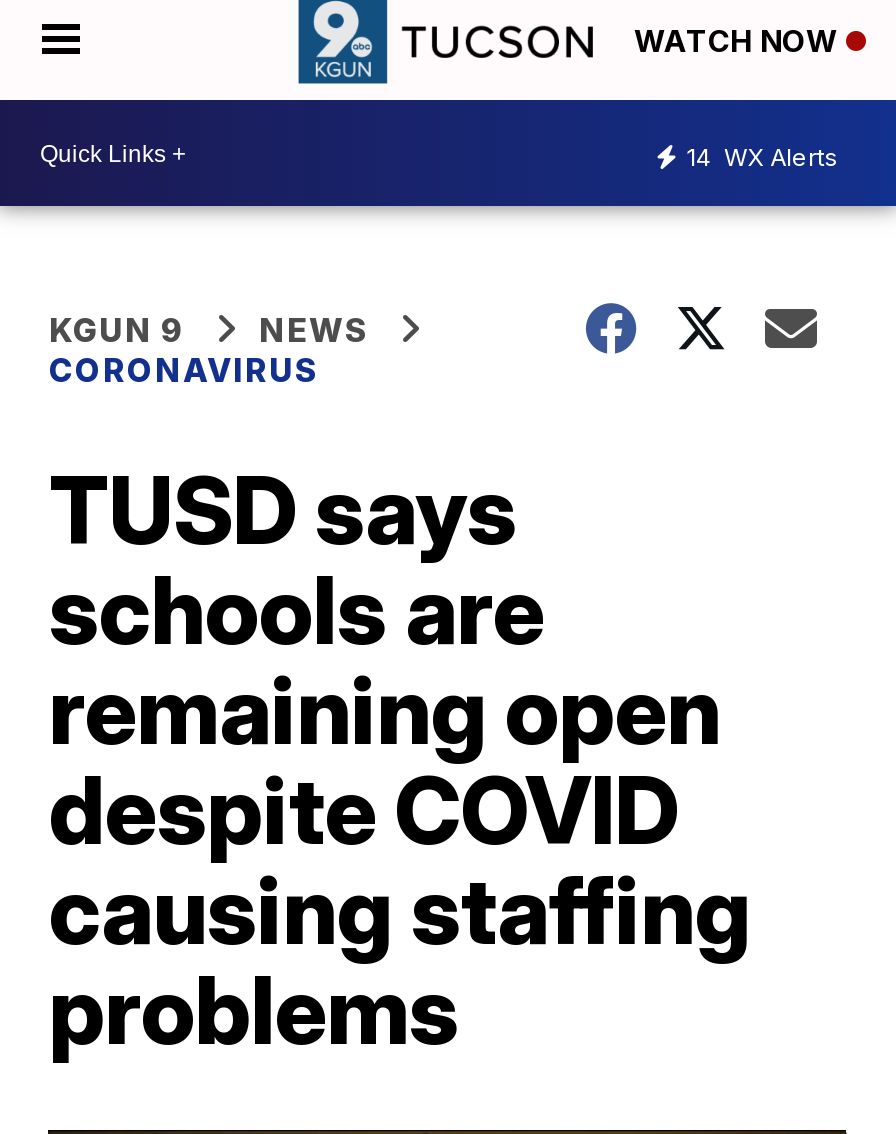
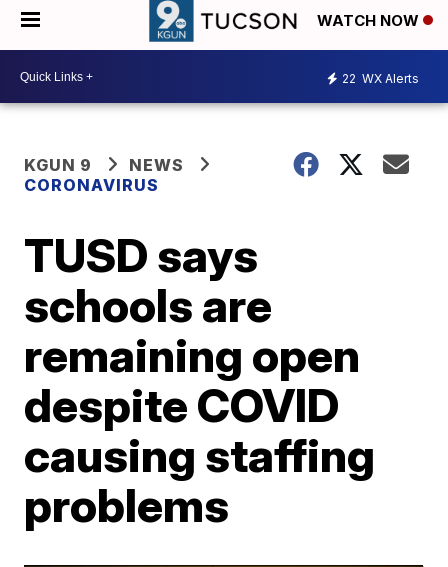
- 14 WX Alerts
+ 22 WX Alerts
